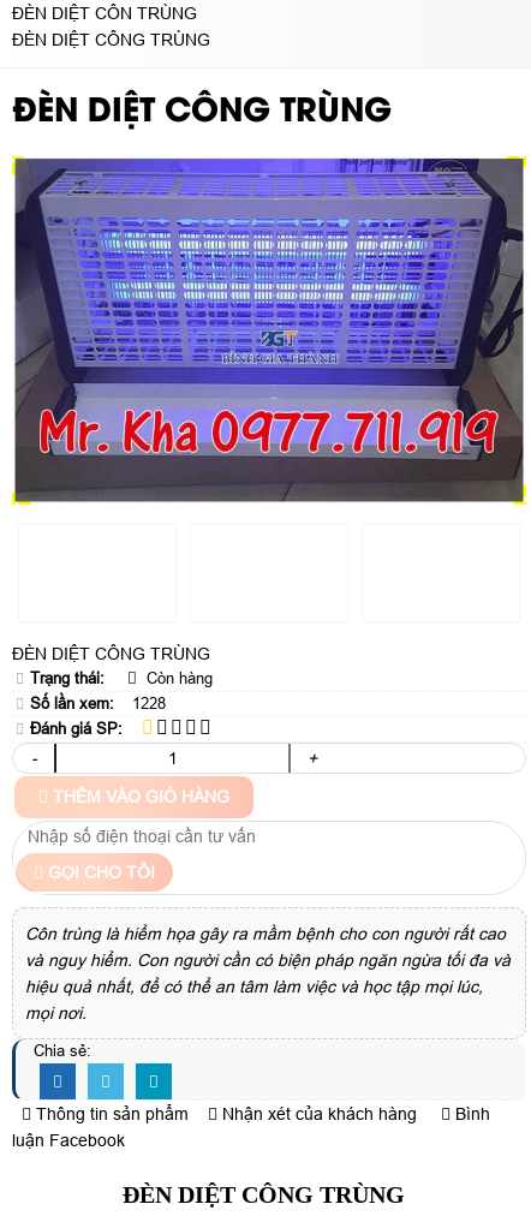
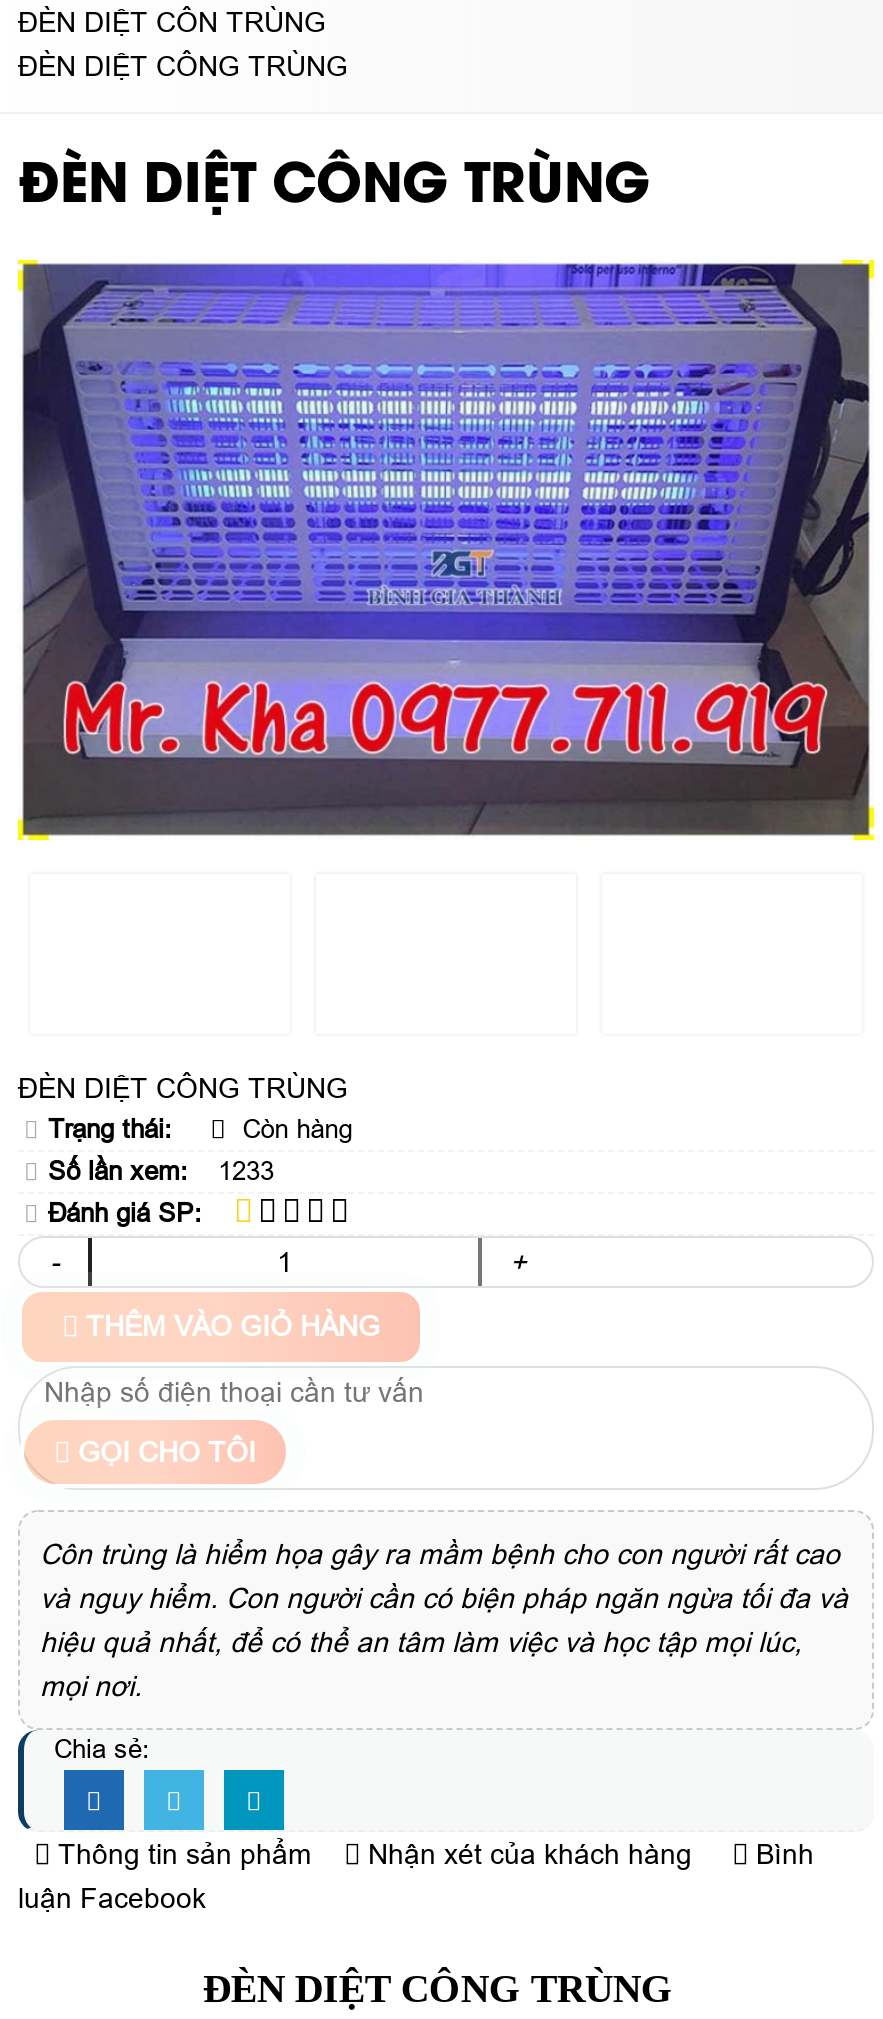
- Số lần xem: 1228
+ Số lần xem: 1233
